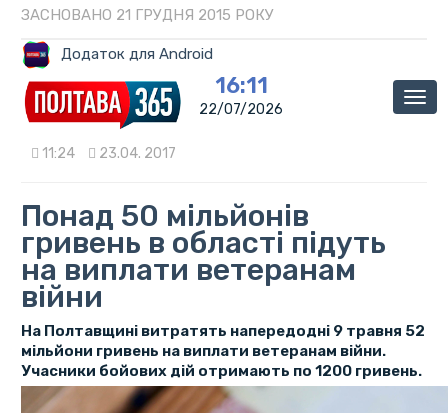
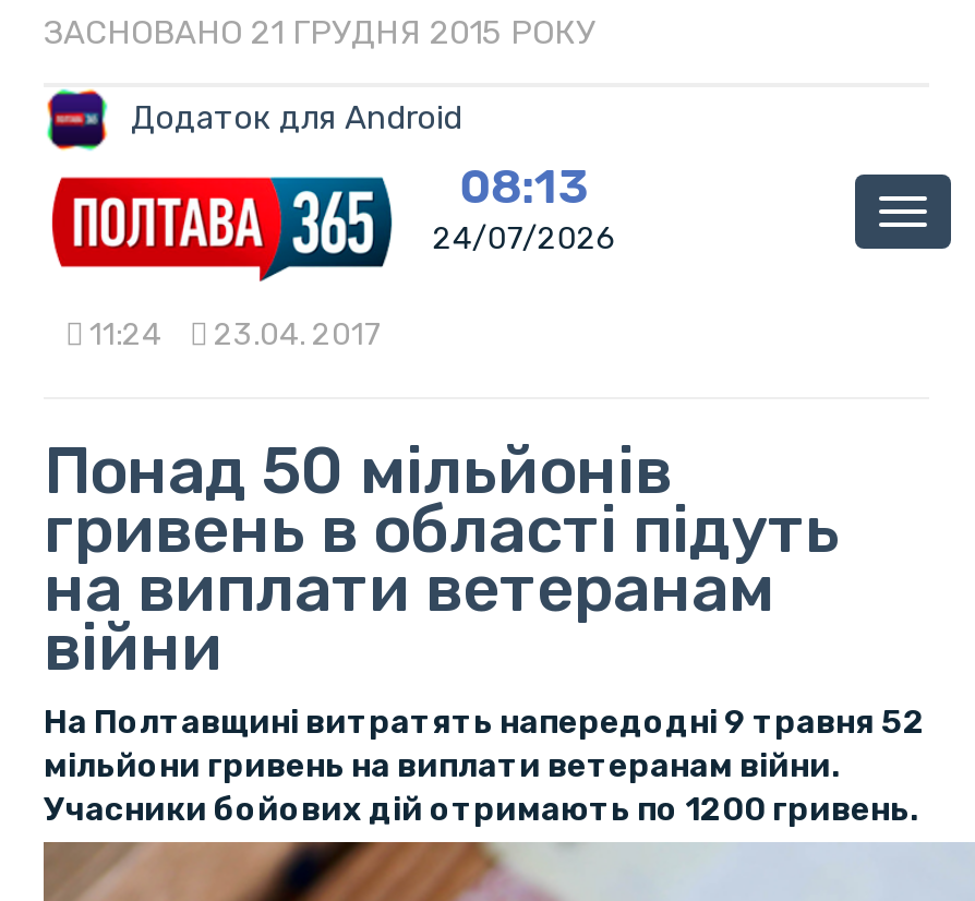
- 16:11
+ 08:13

- 22/07/2026
+ 24/07/2026
